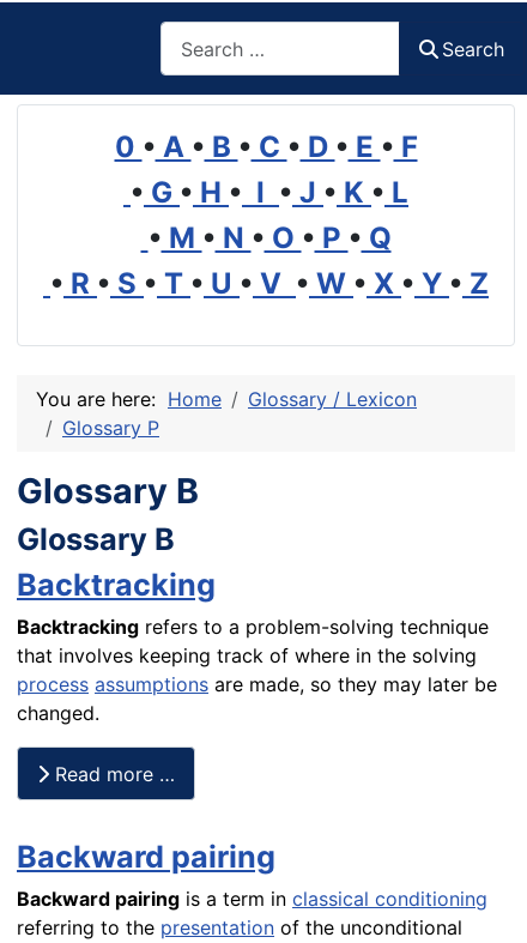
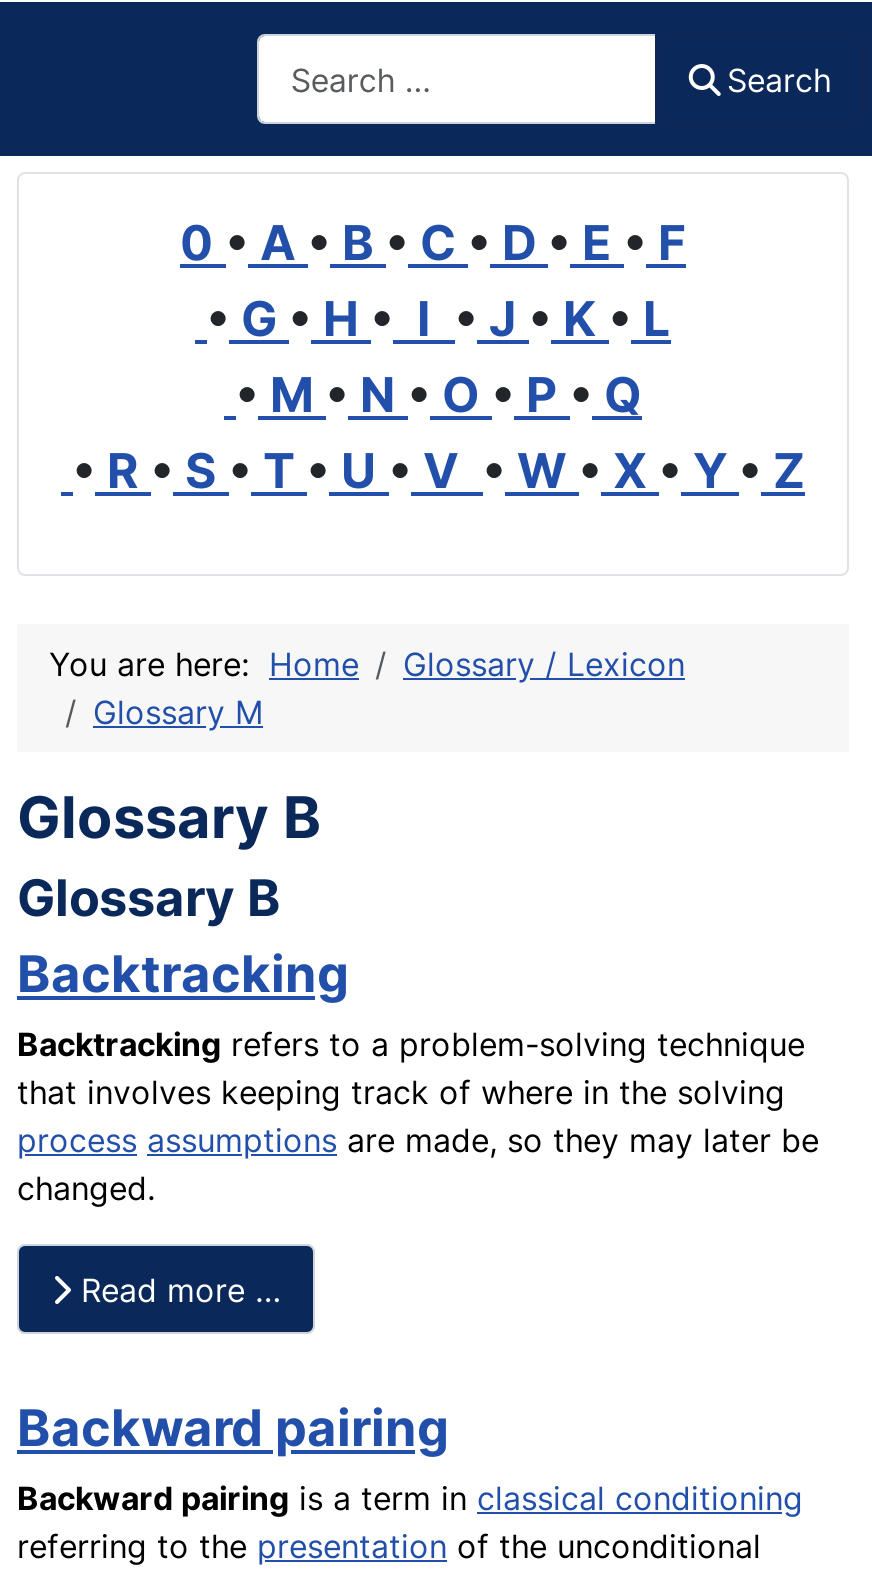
- Glossary P
+ Glossary M
